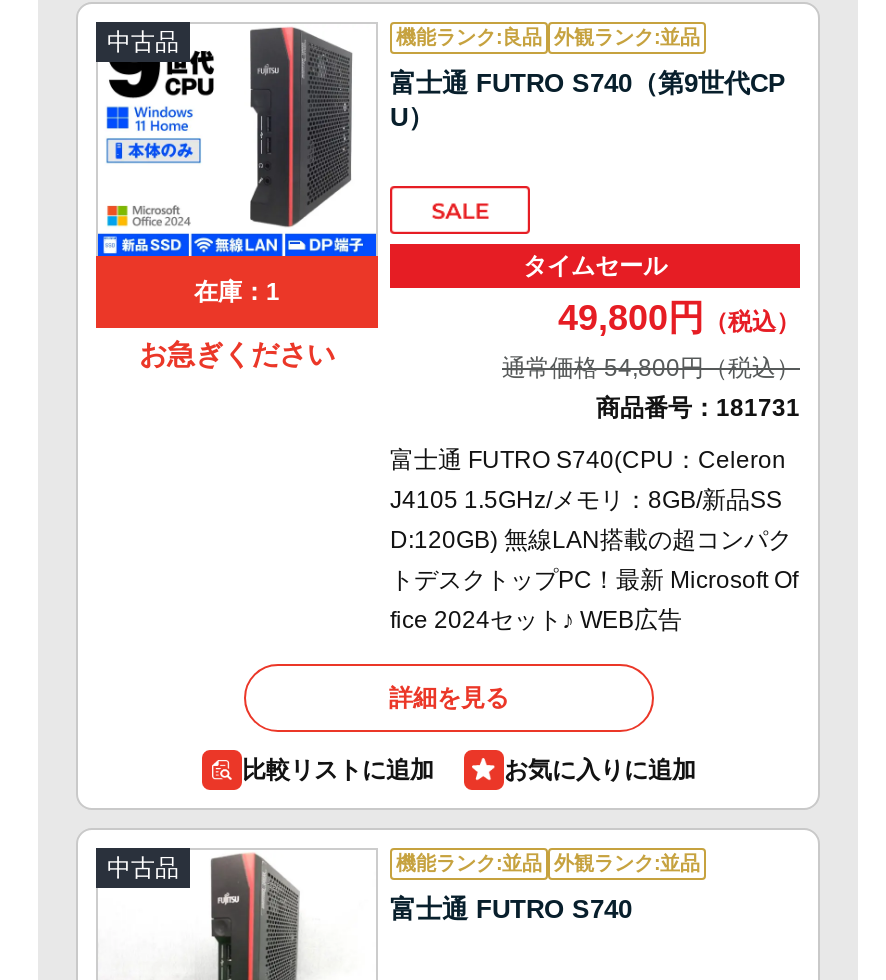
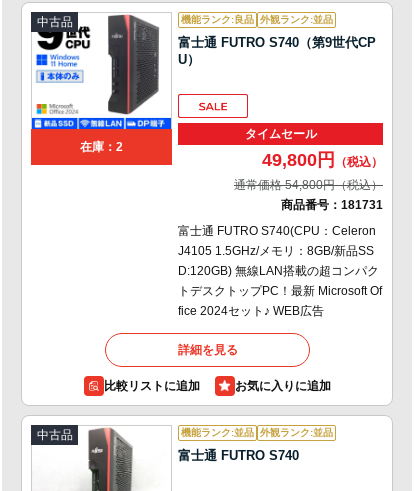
- 在庫：1
- お急ぎください
+ 在庫：2
